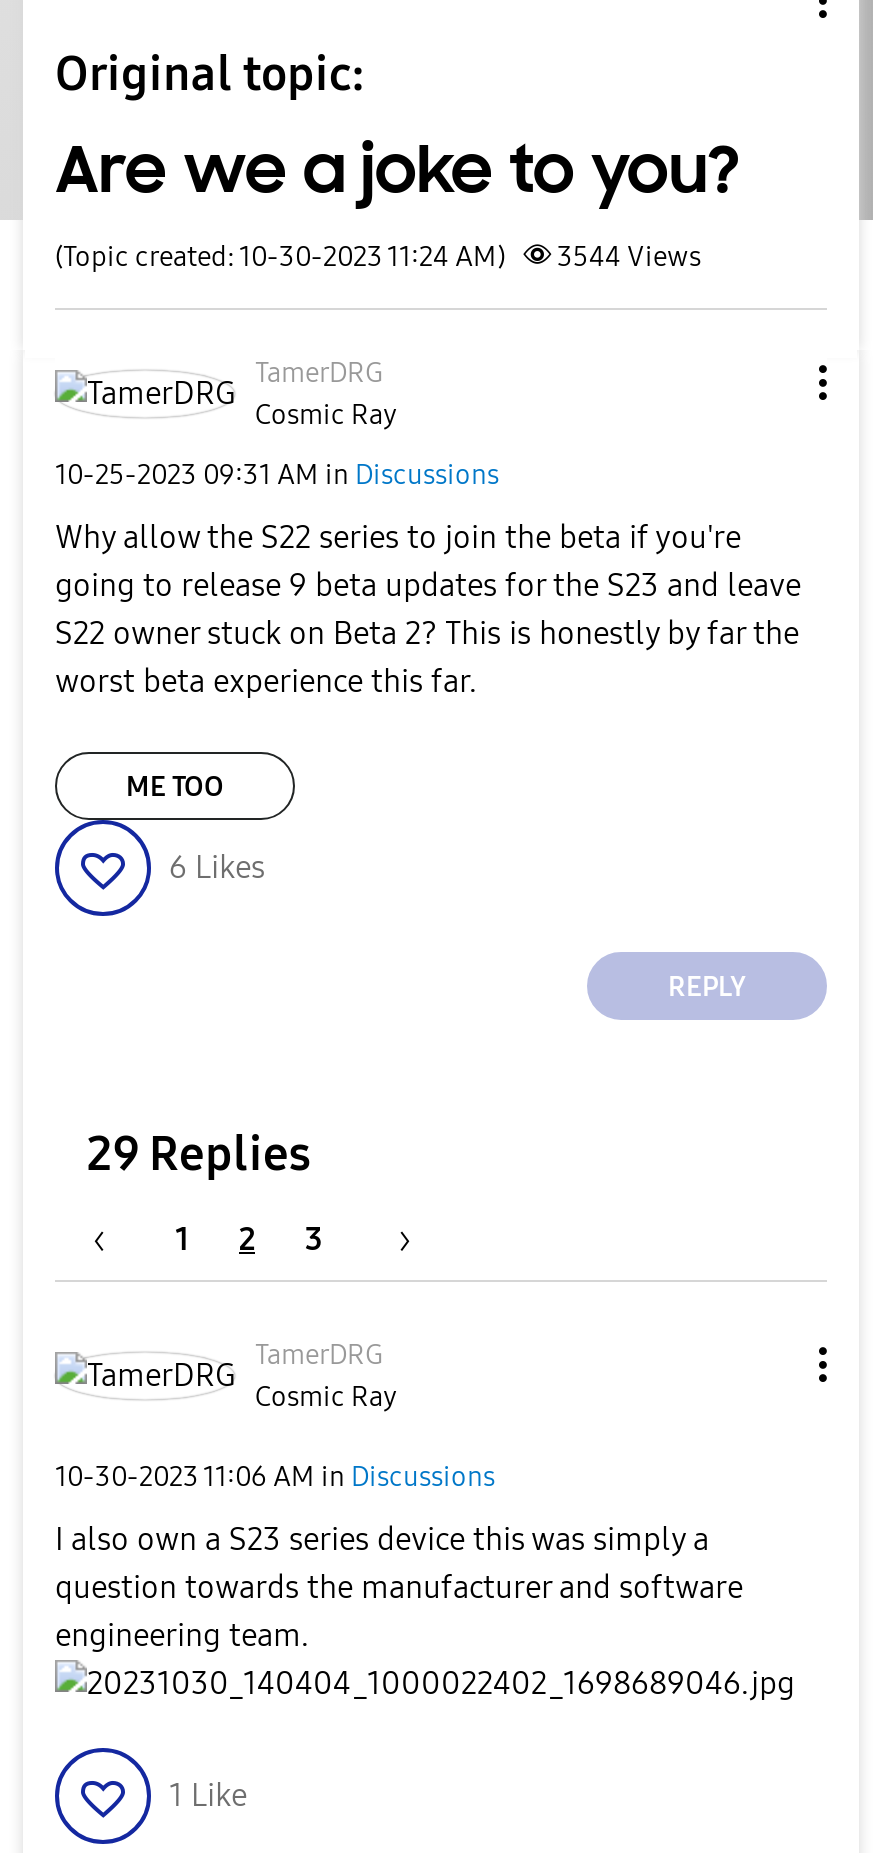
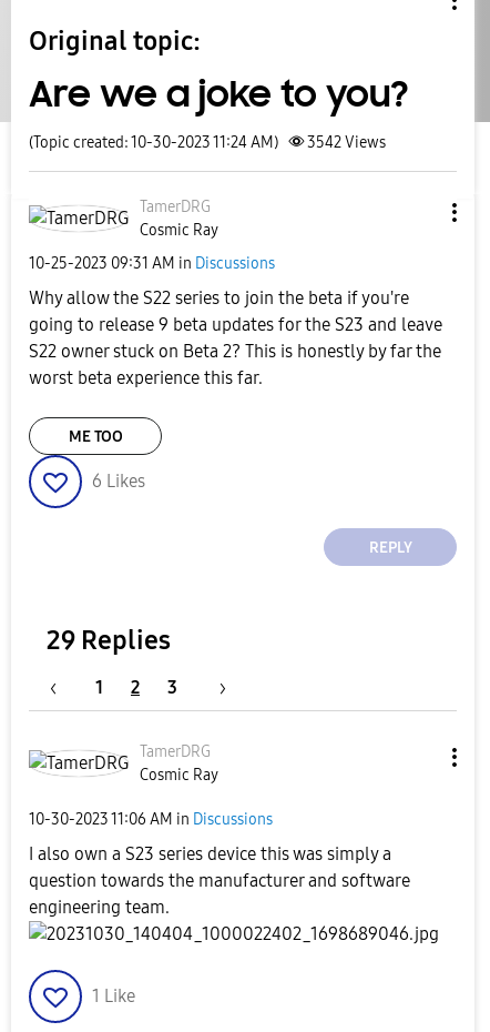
- (Topic created: 10-30-2023 11:24 AM) 3544 Views
+ (Topic created: 10-30-2023 11:24 AM) 3542 Views
